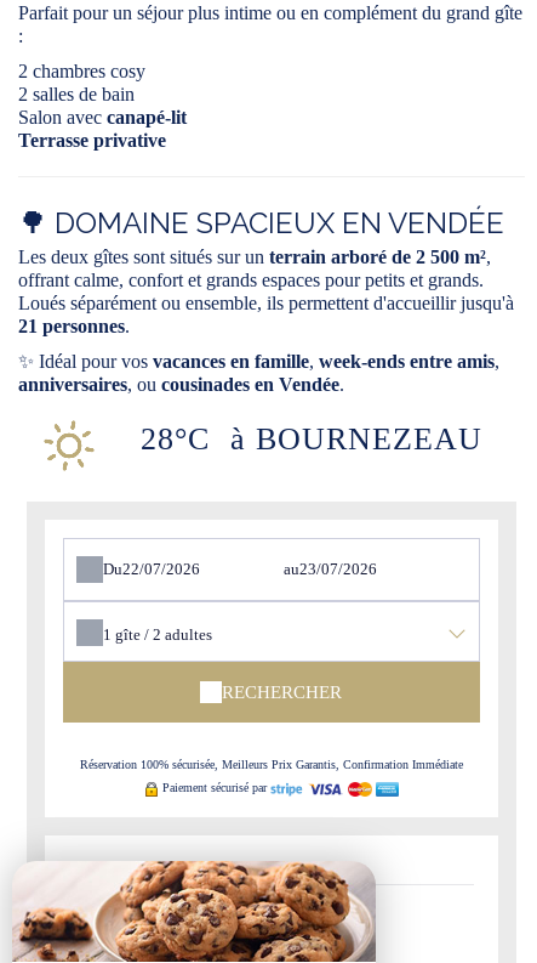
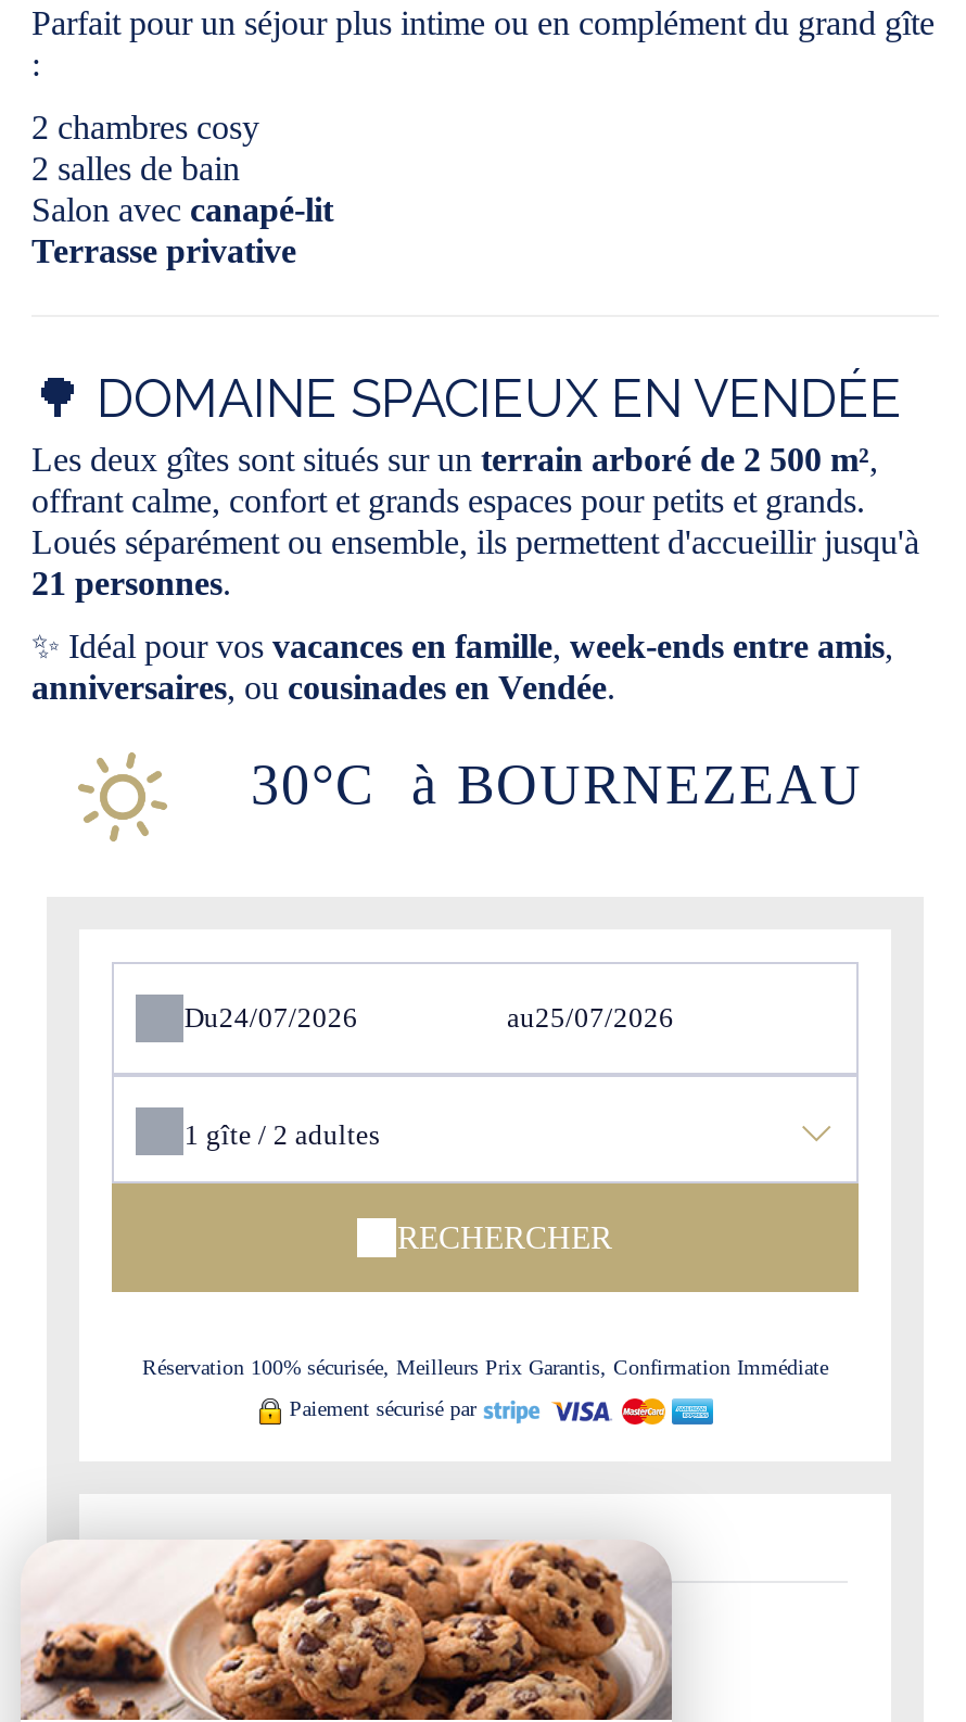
- 28°C à BOURNEZEAU
+ 30°C à BOURNEZEAU
